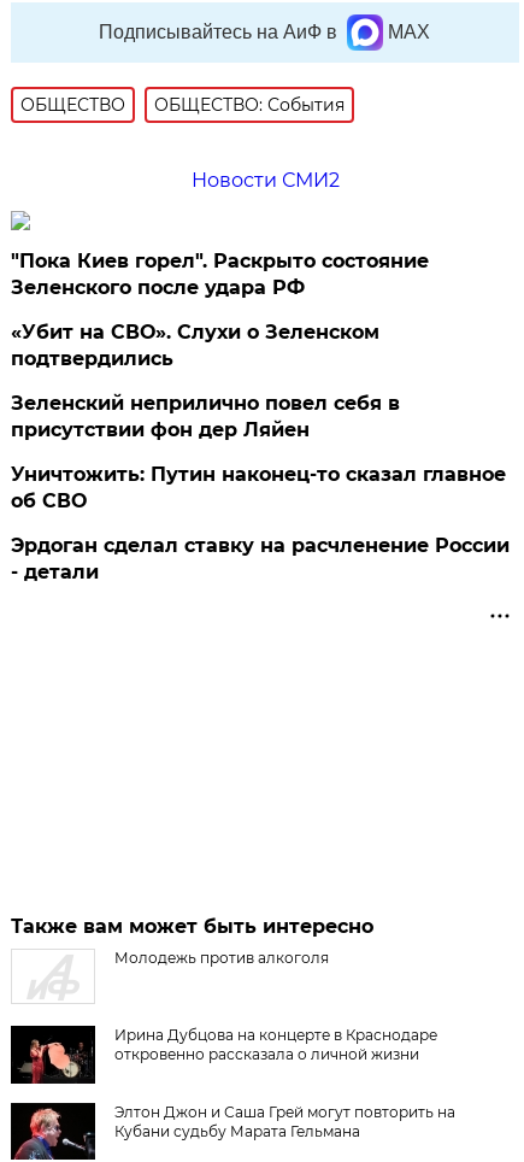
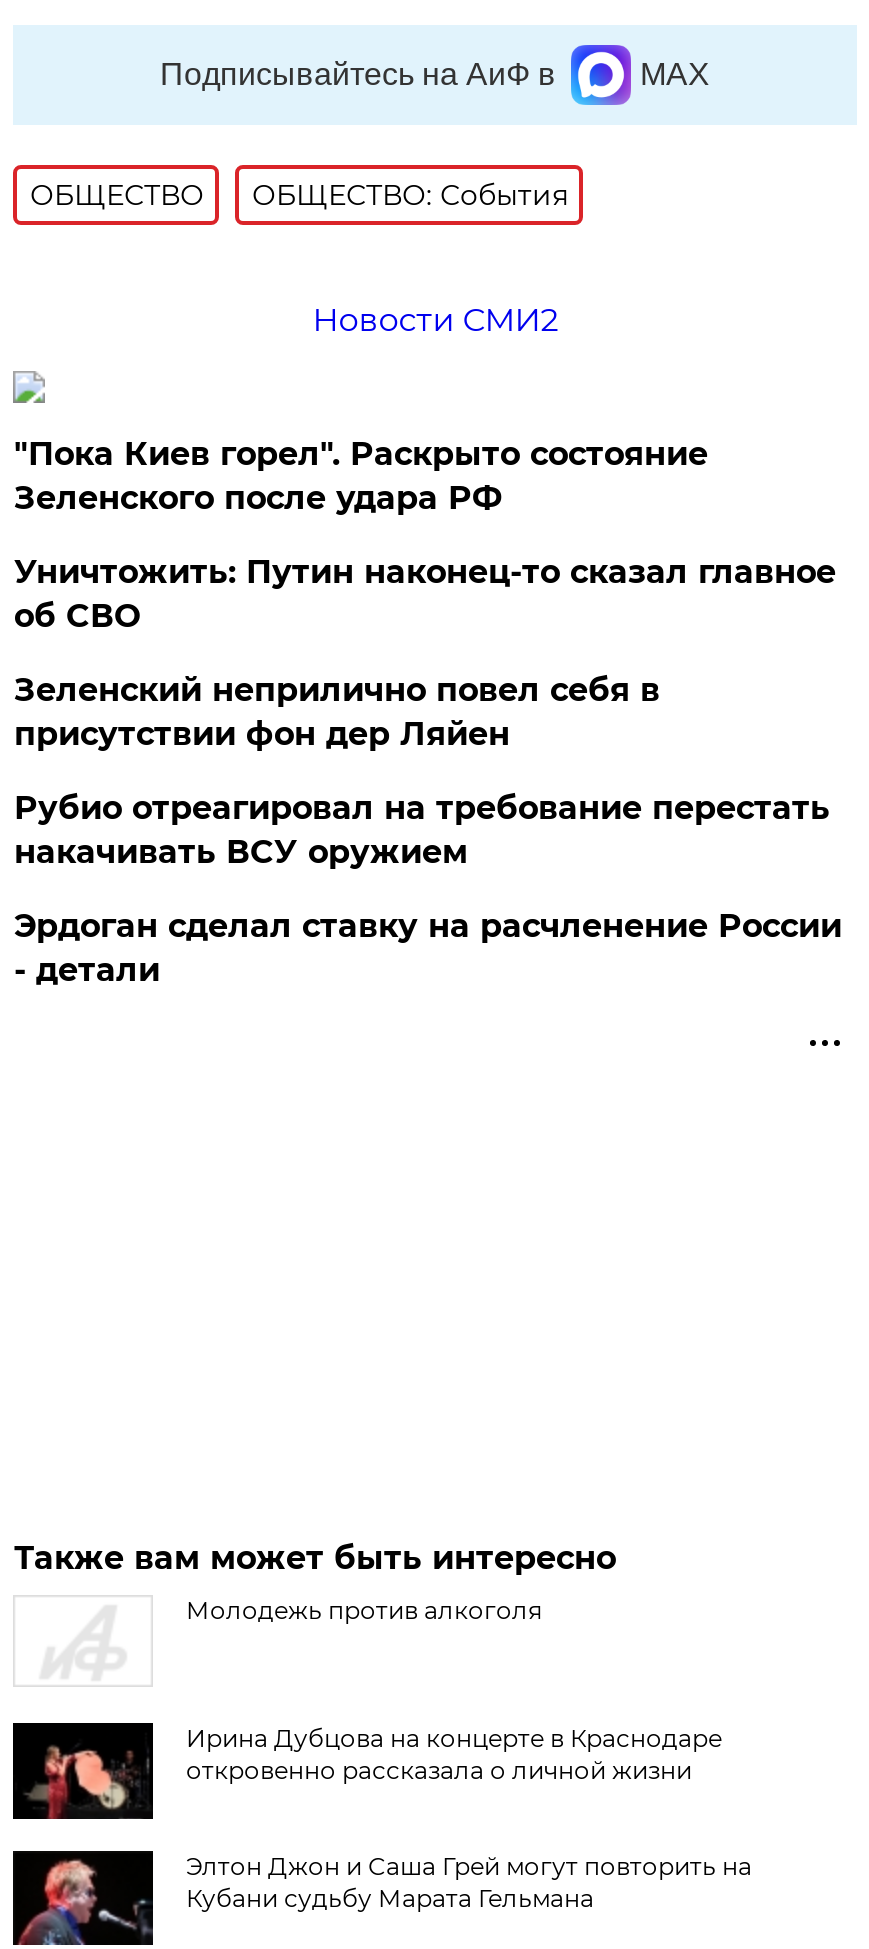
- «Убит на СВО». Слухи о Зеленском
- подтвердились

+ Рубио отреагировал на требование перестать
+ накачивать ВСУ оружием

moved up: Уничтожить: Путин наконец-то сказал главное | об СВО
